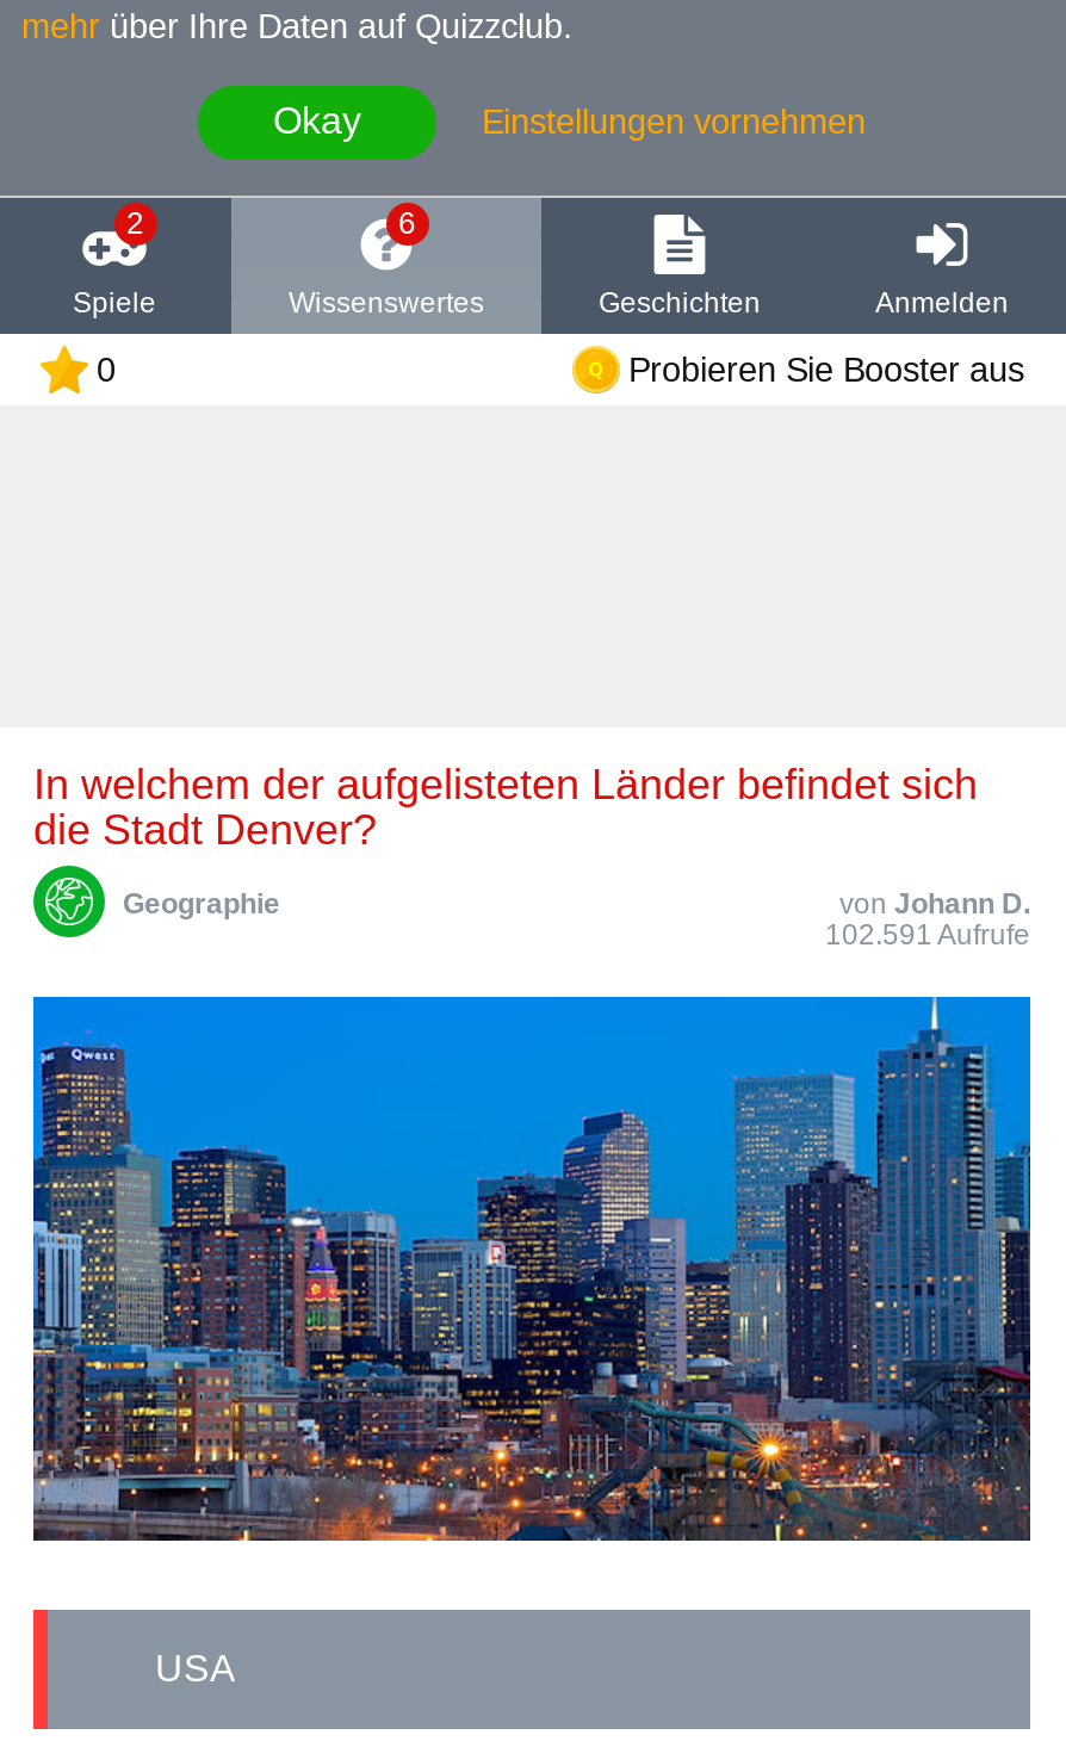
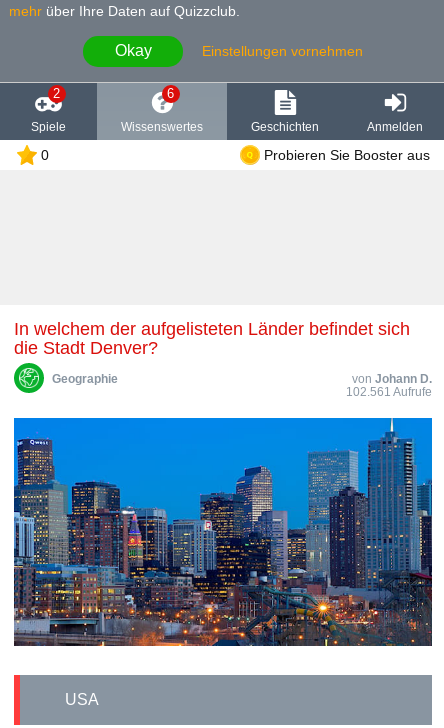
- 102.591 Aufrufe
+ 102.561 Aufrufe
